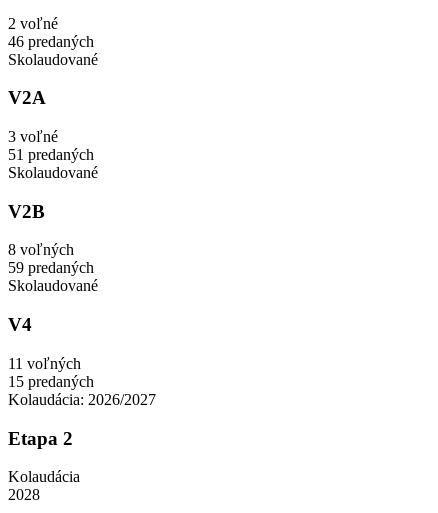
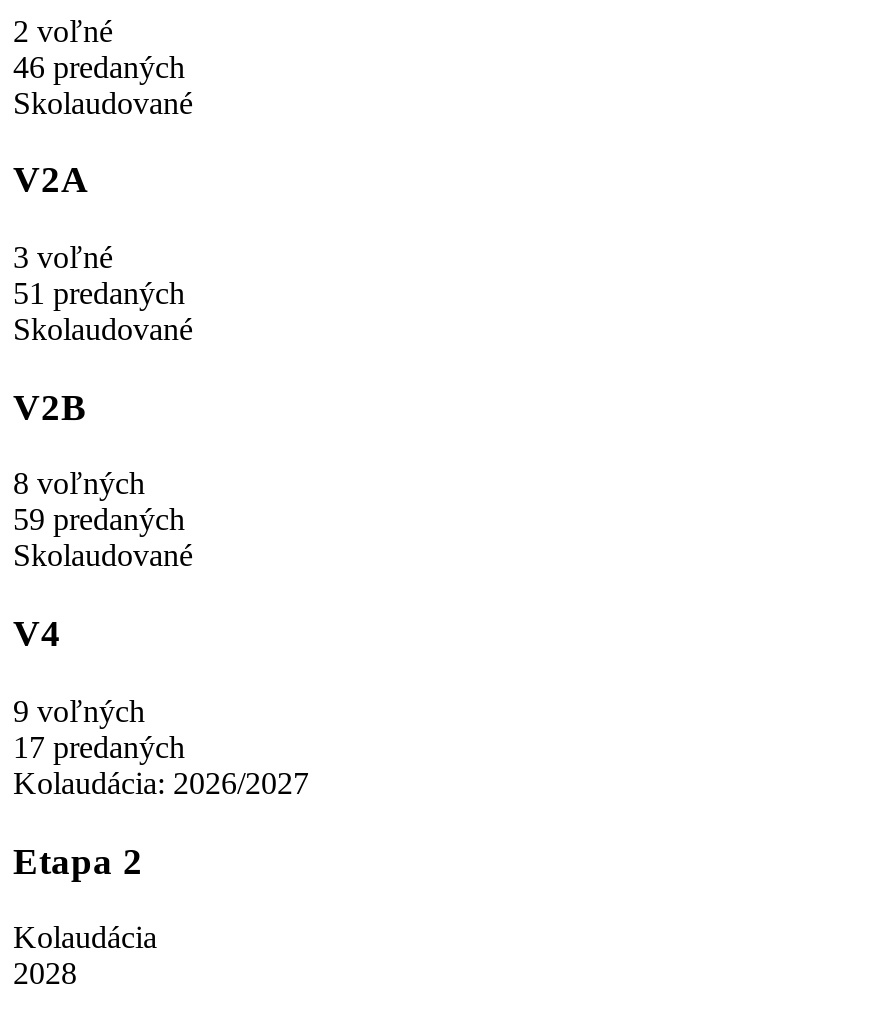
- 11 voľných
+ 9 voľných

- 15 predaných
+ 17 predaných
